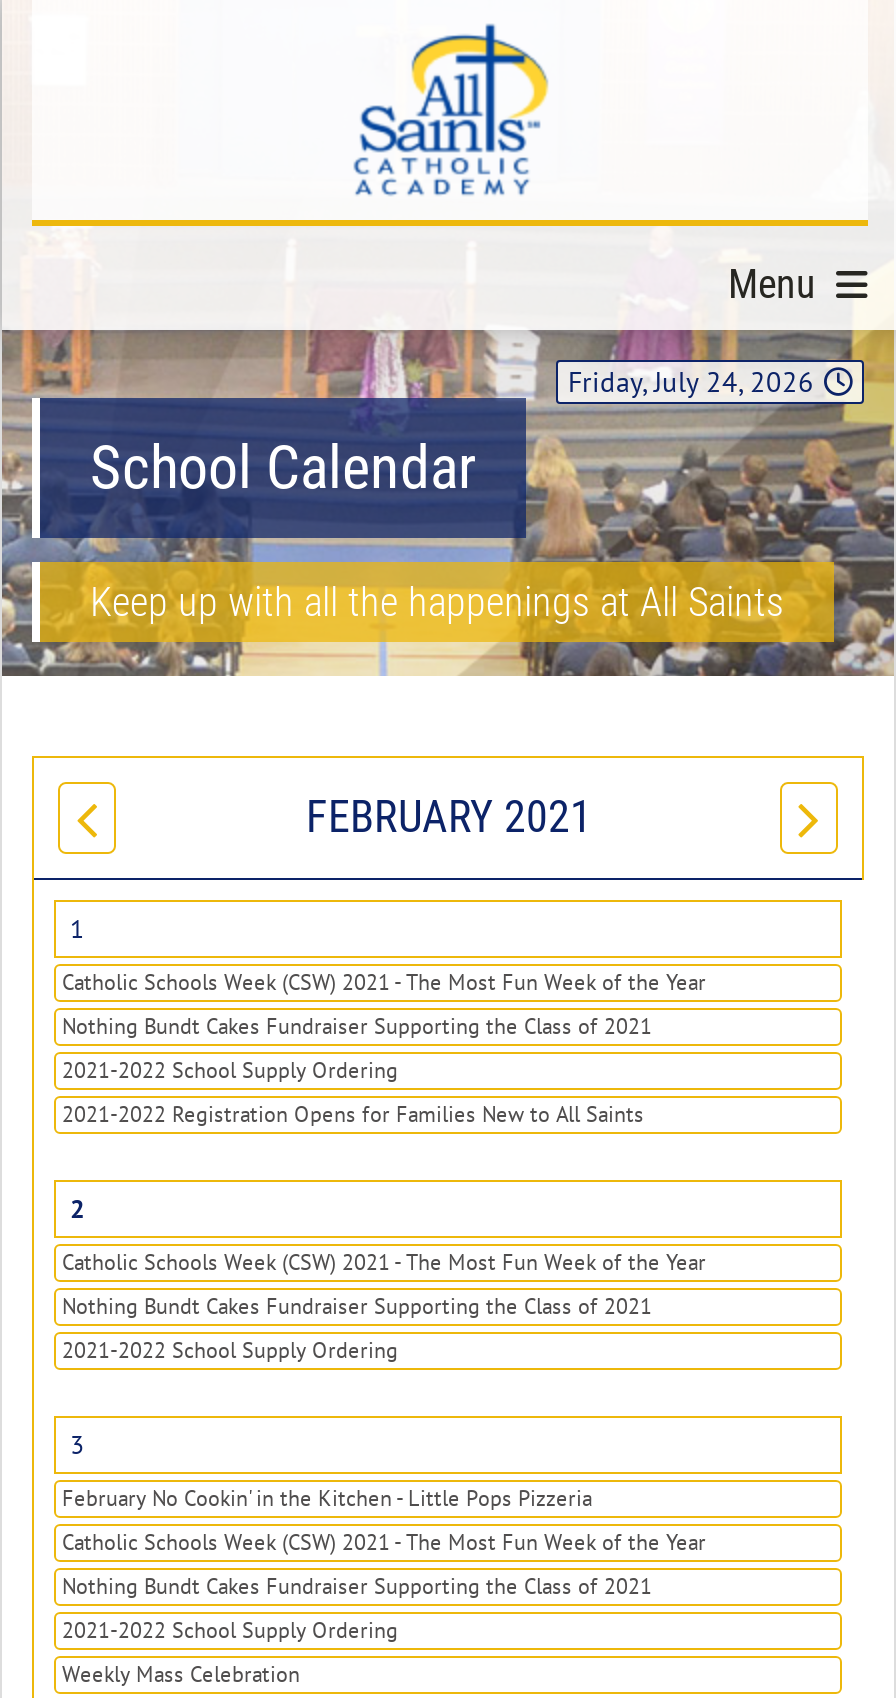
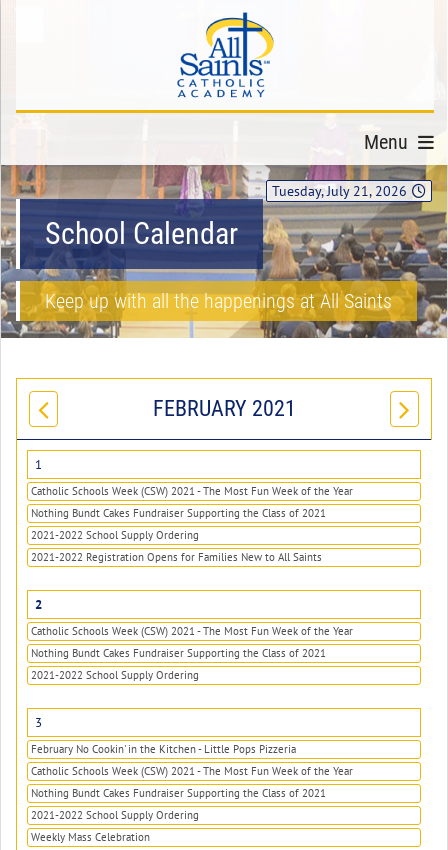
- Friday, July 24, 2026
+ Tuesday, July 21, 2026
